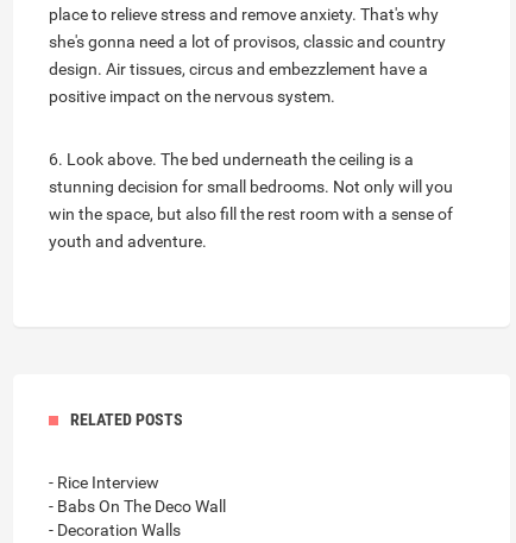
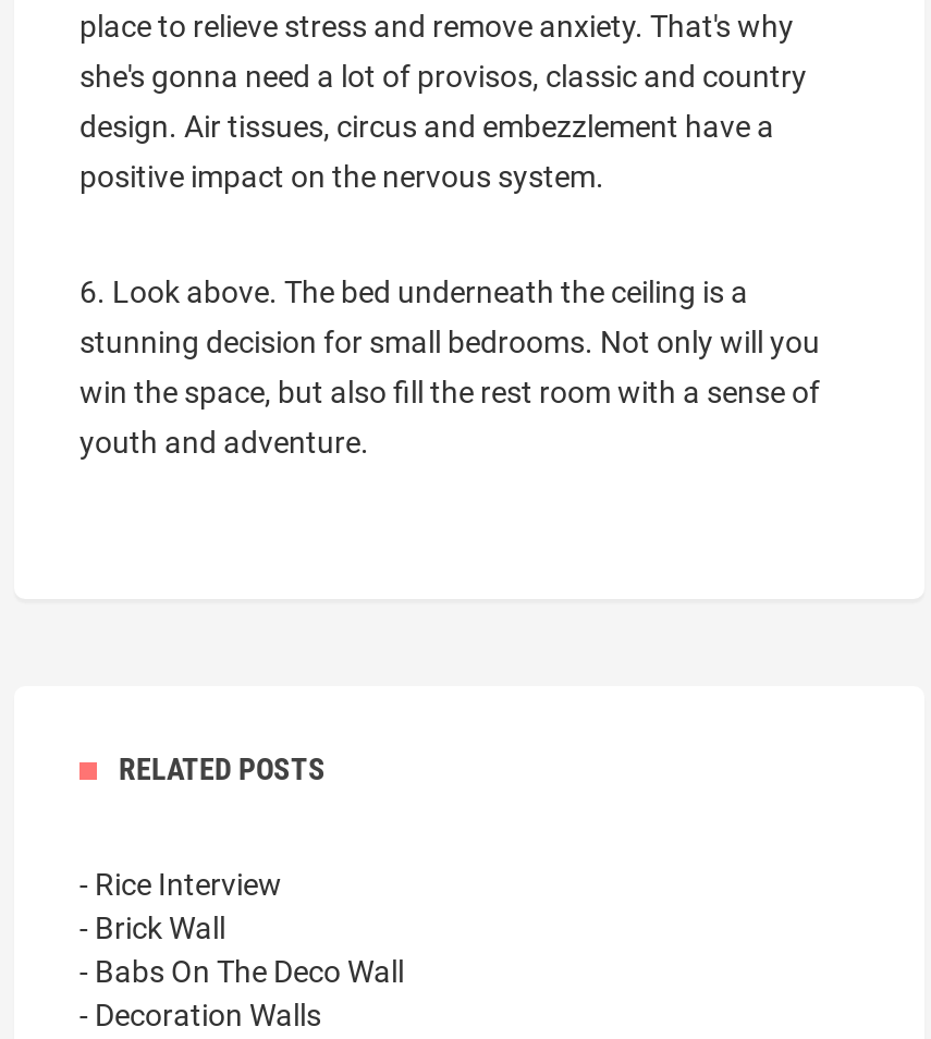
+ - Brick Wall
